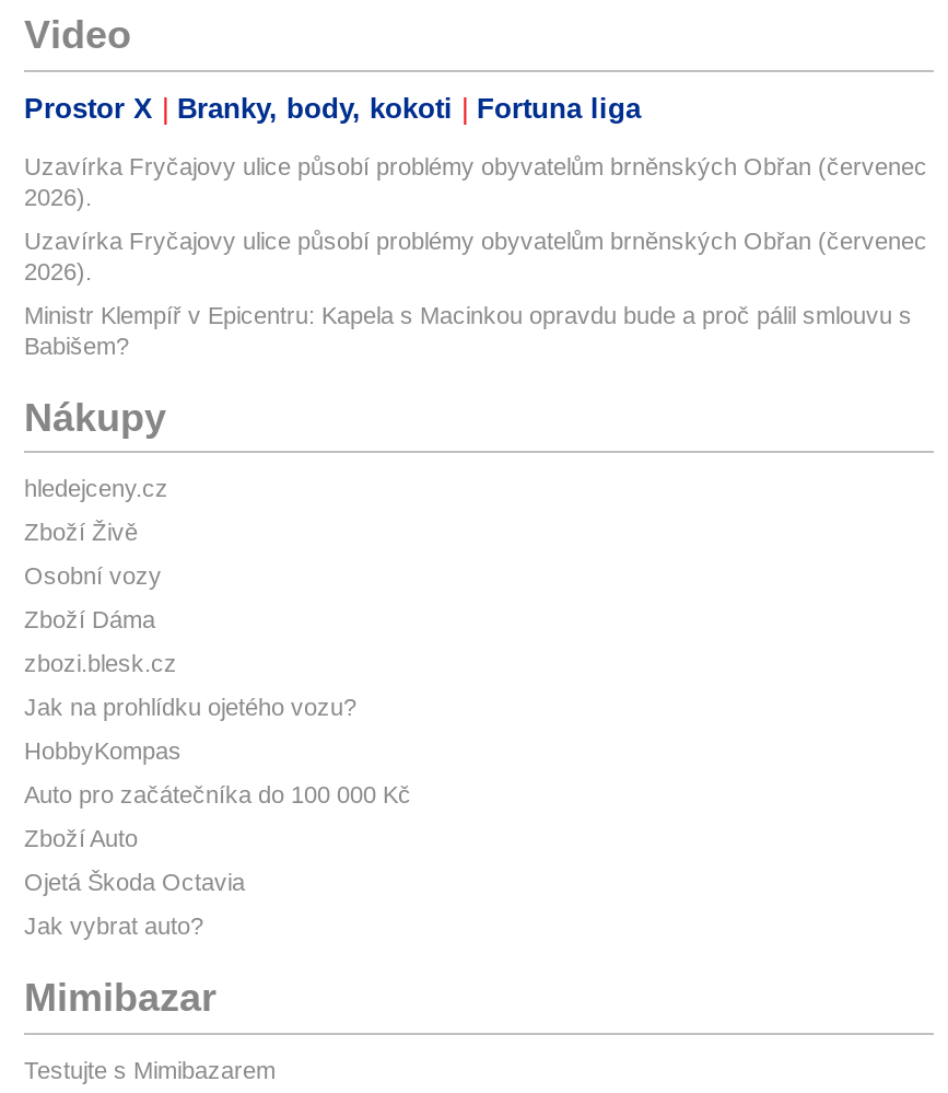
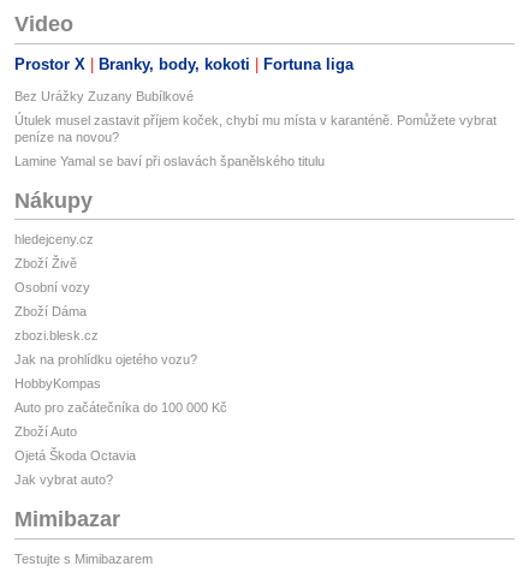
- Uzavírka Fryčajovy ulice působí problémy obyvatelům brněnských Obřan (červenec
- 2026).
+ Bez Urážky Zuzany Bubílkové

- Uzavírka Fryčajovy ulice působí problémy obyvatelům brněnských Obřan (červenec
- 2026).
+ Útulek musel zastavit příjem koček, chybí mu místa v karanténě. Pomůžete vybrat
+ peníze na novou?

- Ministr Klempíř v Epicentru: Kapela s Macinkou opravdu bude a proč pálil smlouvu s
- Babišem?
+ Lamine Yamal se baví při oslavách španělského titulu
